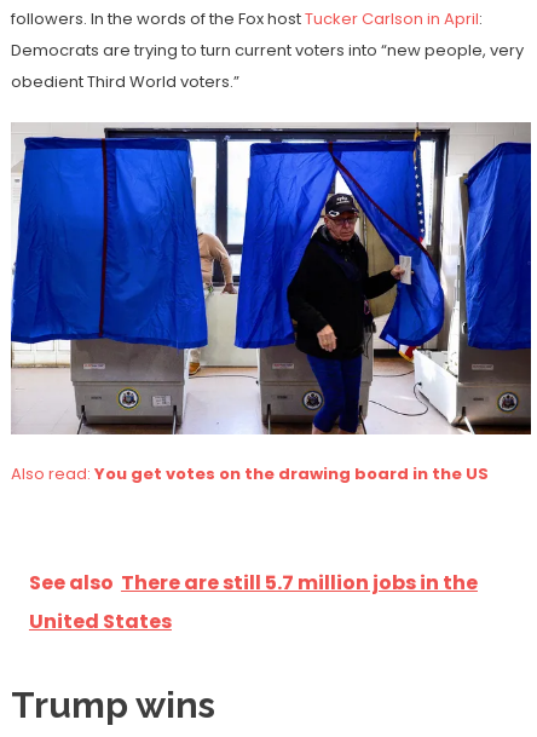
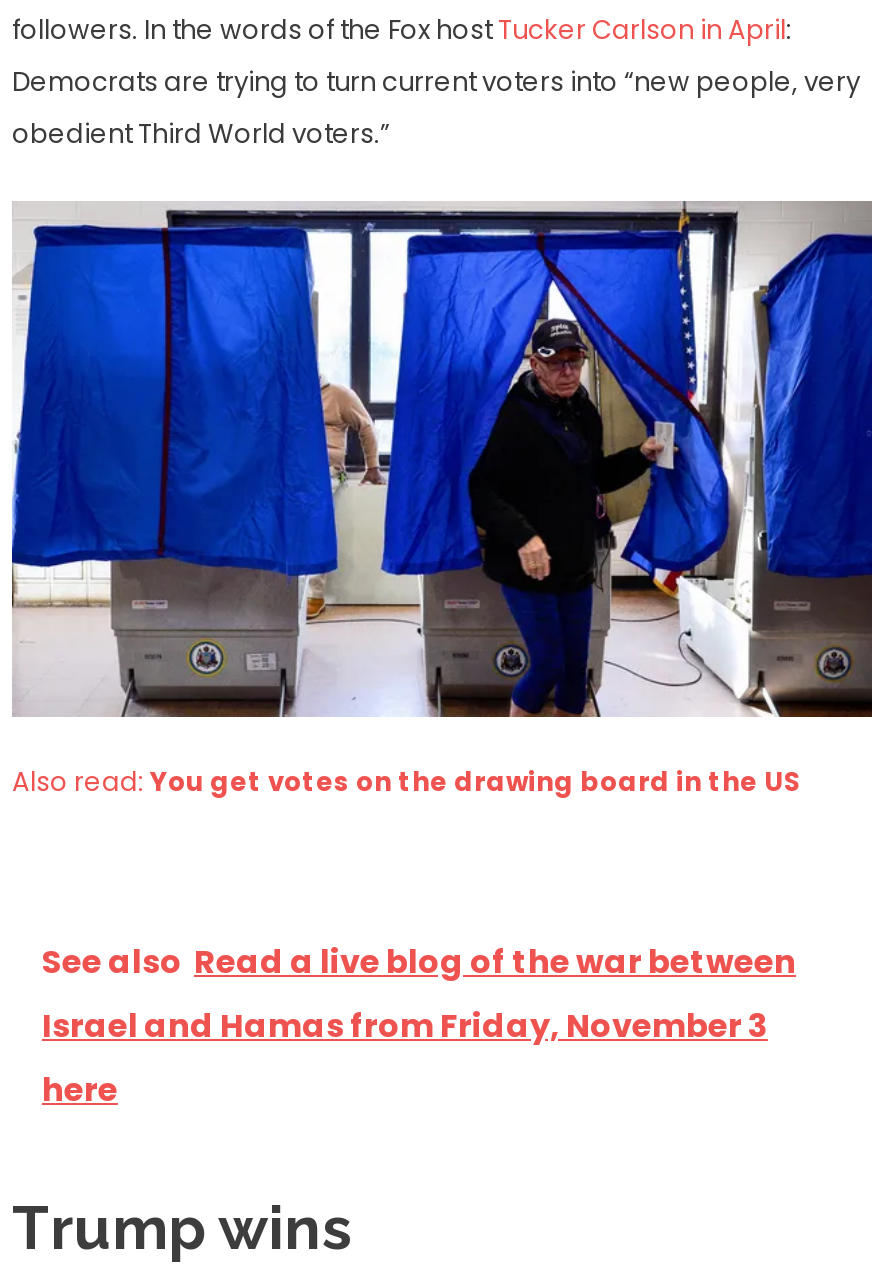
- See also There are still 5.7 million jobs in the
- United States
+ See also Read a live blog of the war between
+ Israel and Hamas from Friday, November 3
+ here
